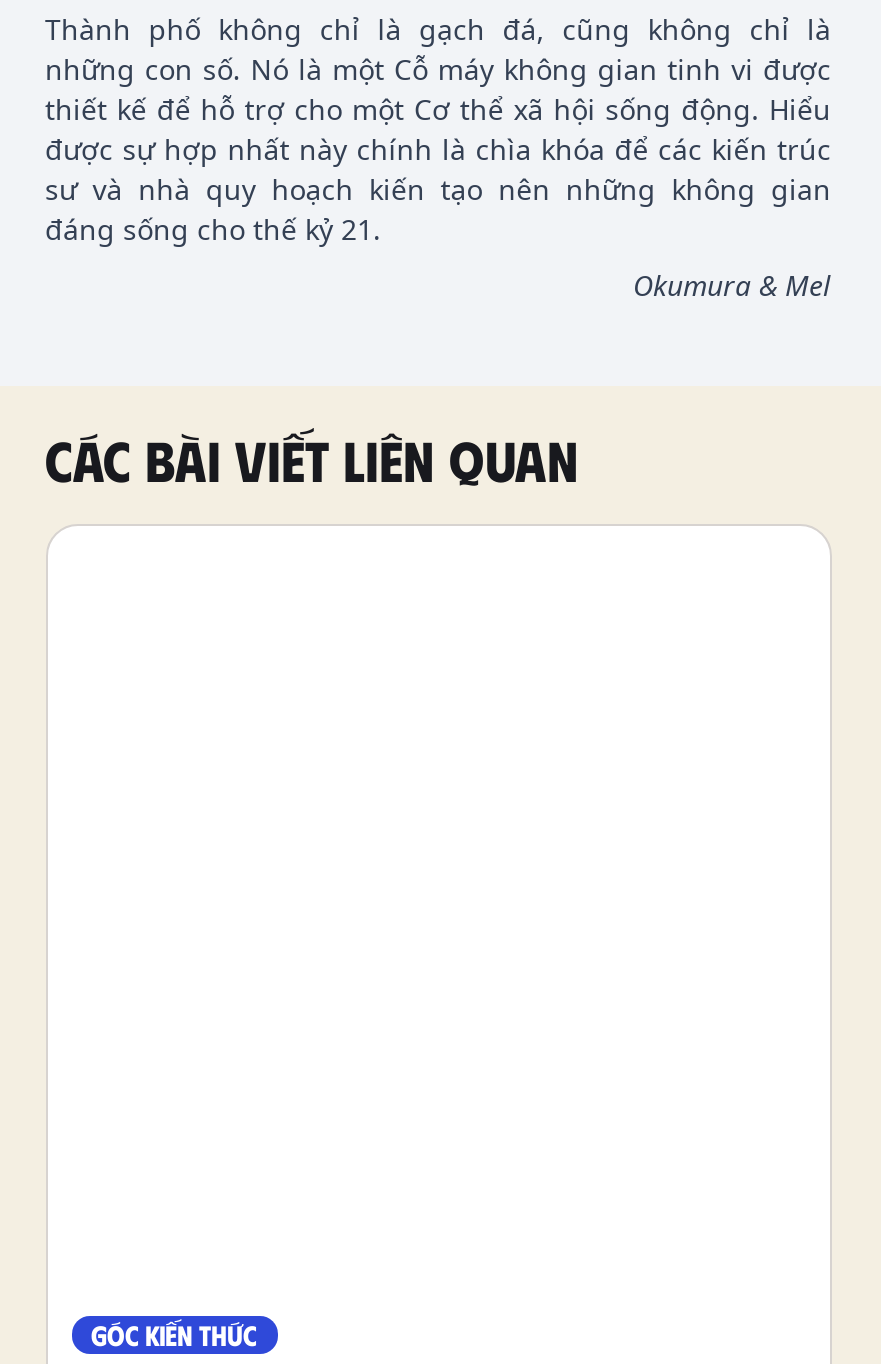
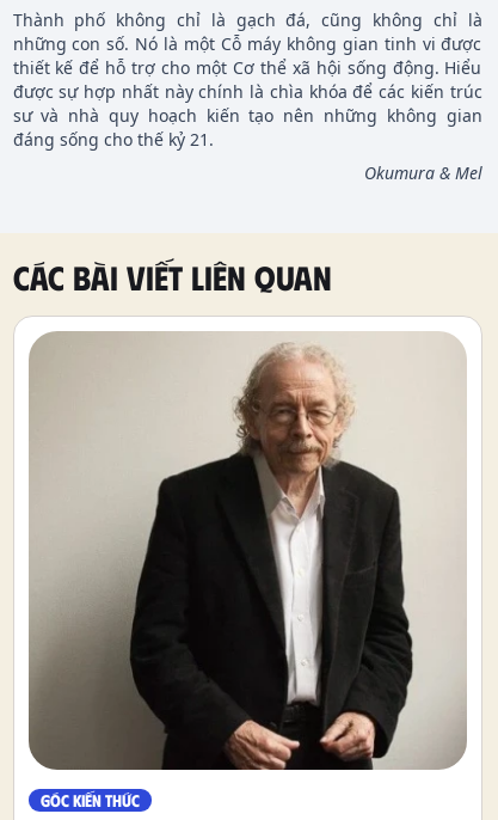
+ [image]
